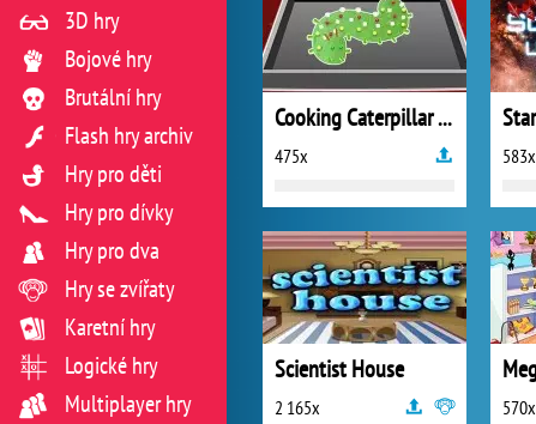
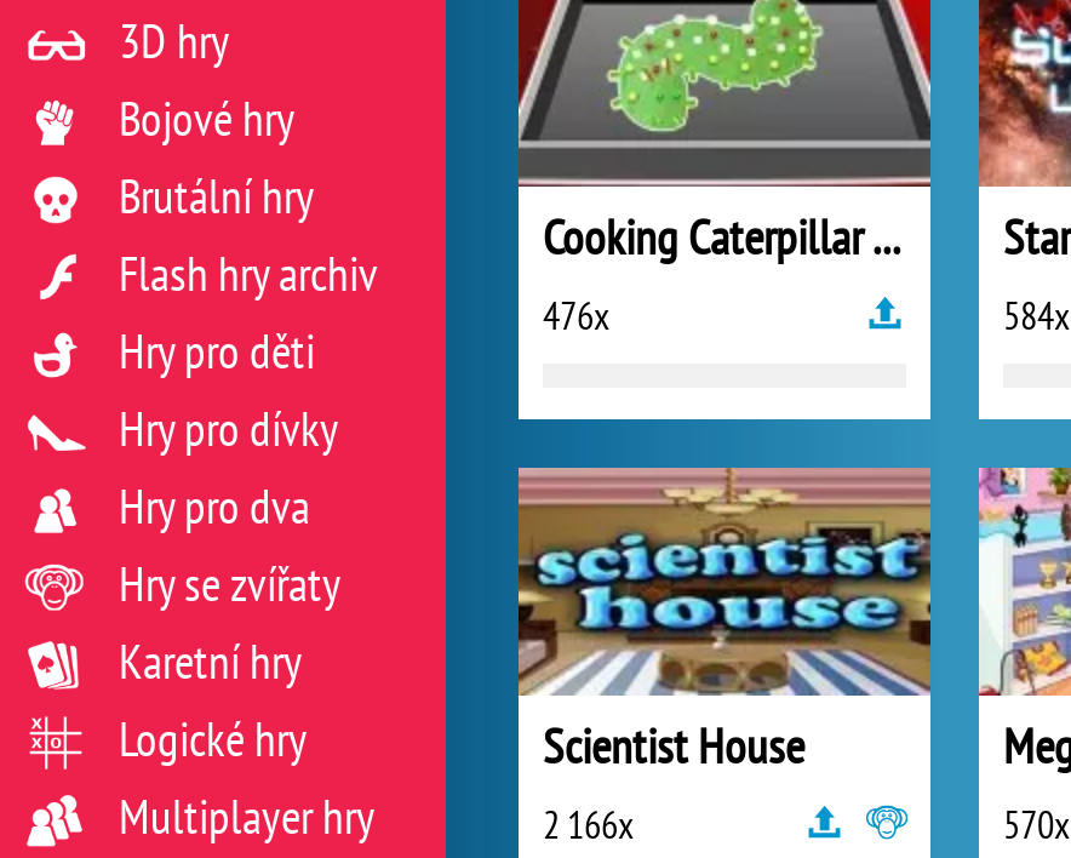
- 475x
- 583x
+ 476x
+ 584x

- 2 165x
+ 2 166x
